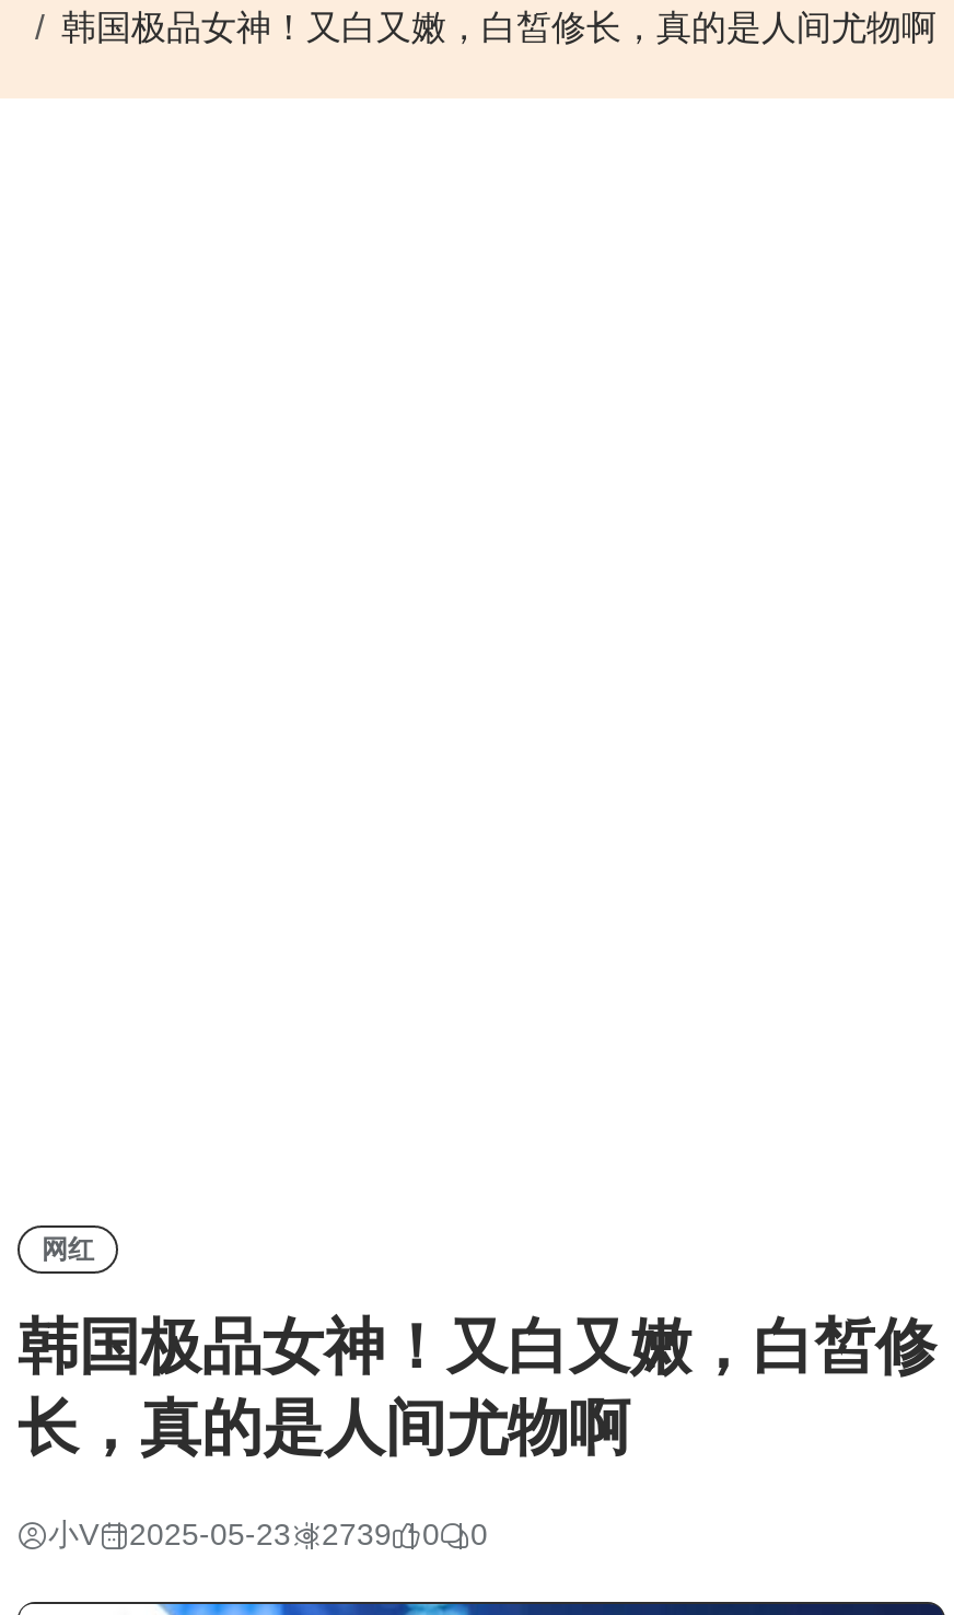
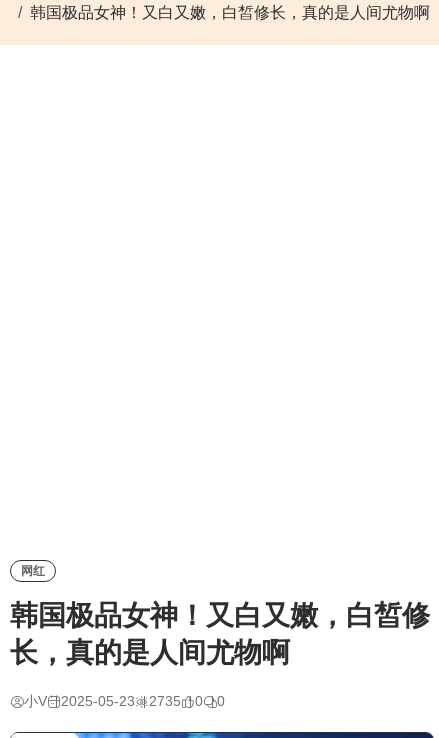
- 2739
+ 2735
